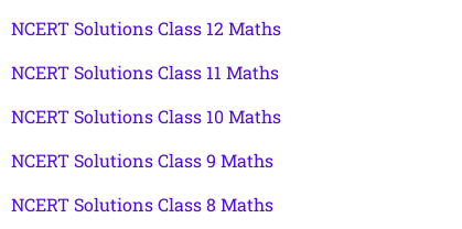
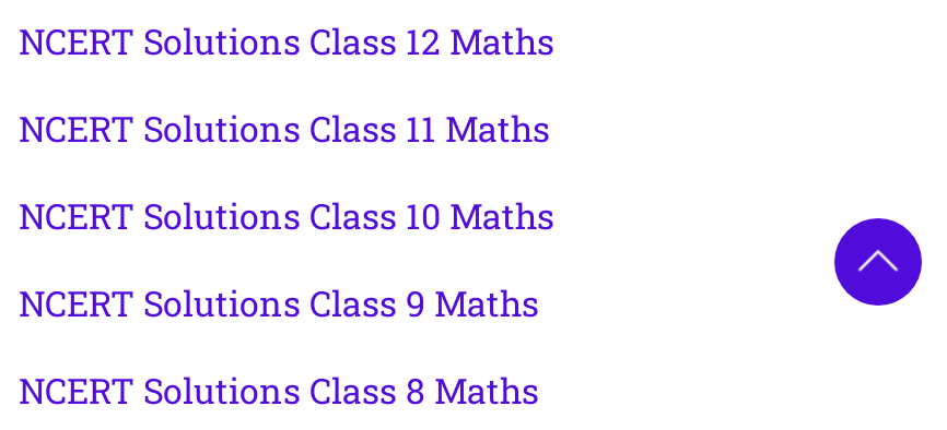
+ [image]
